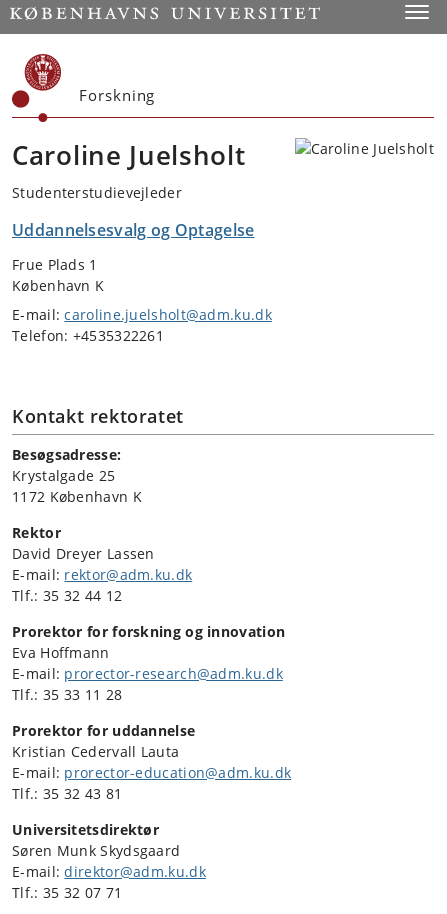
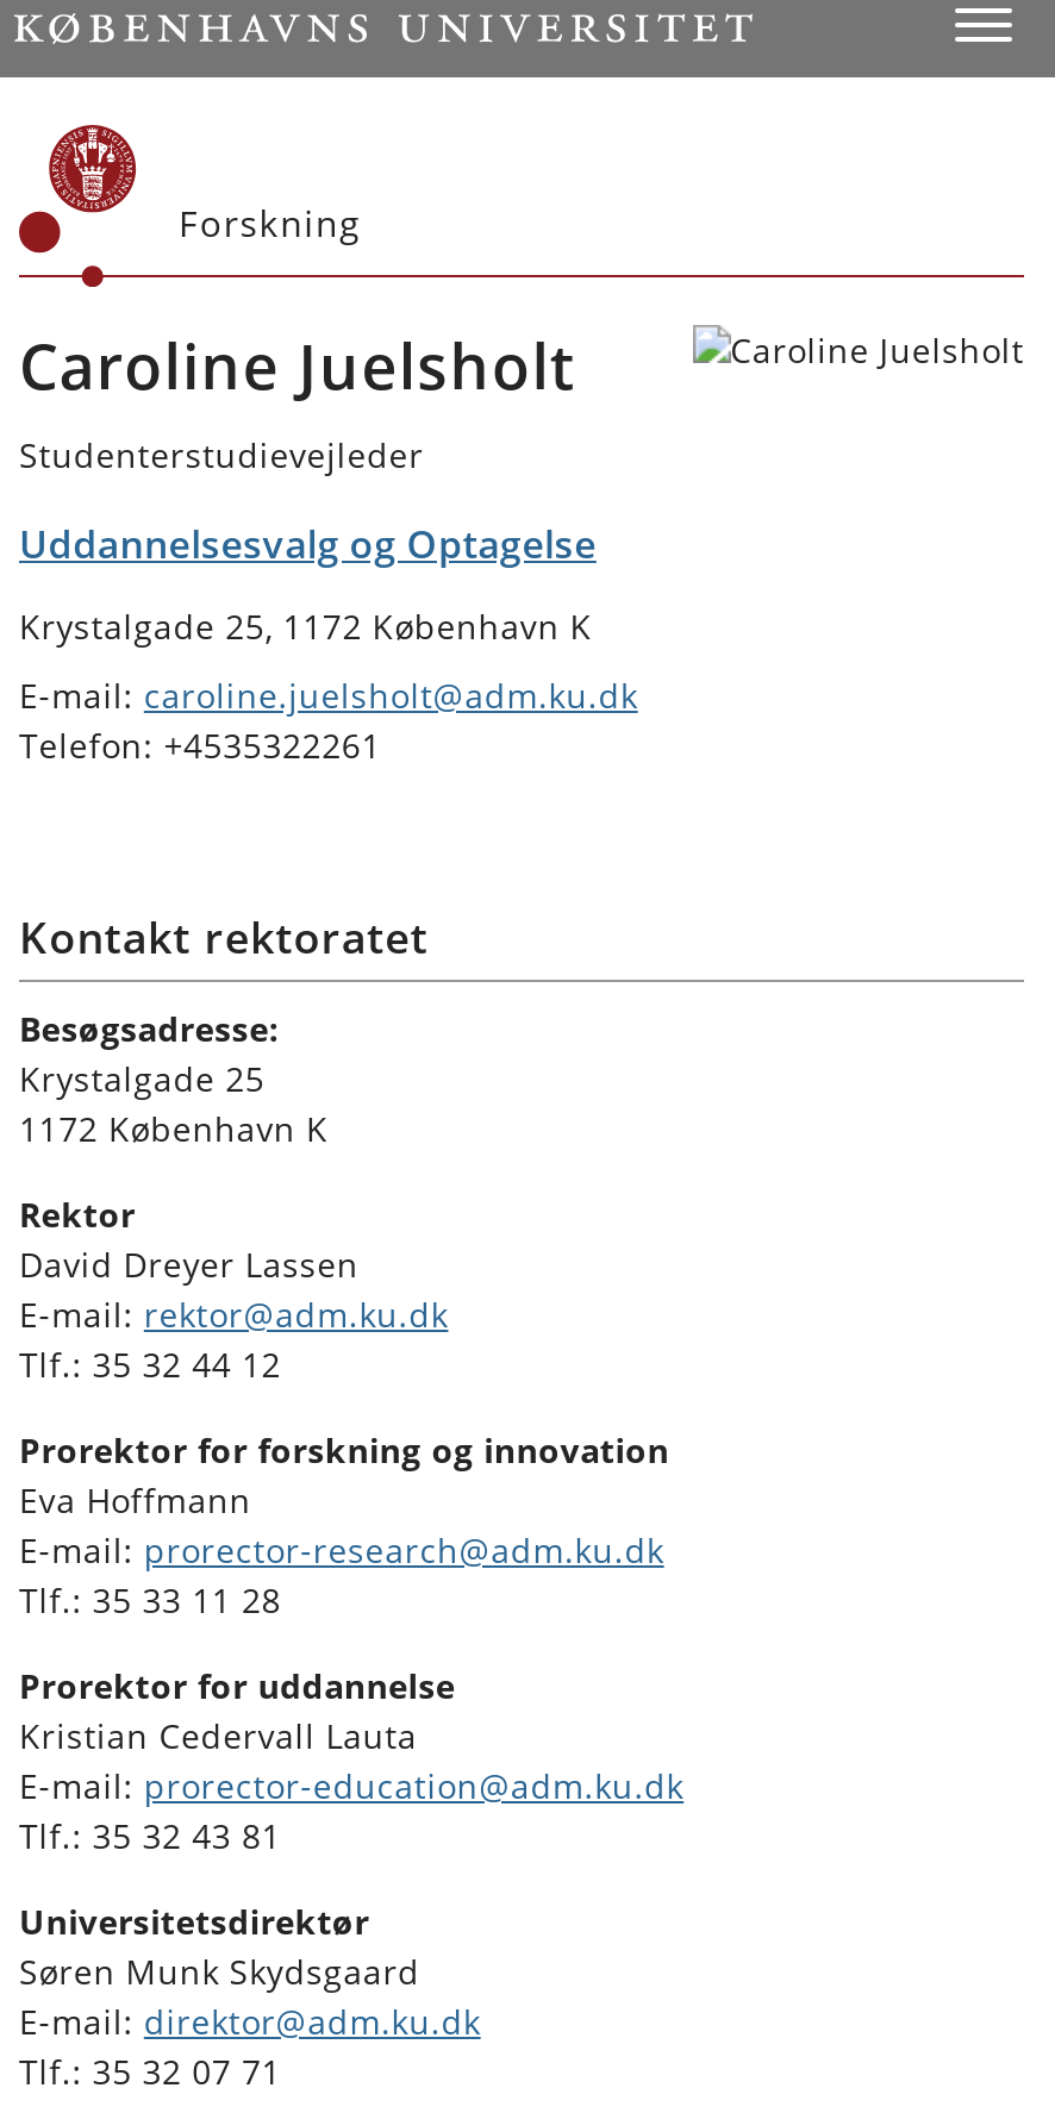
- Frue Plads 1
- København K
+ Krystalgade 25, 1172 København K
